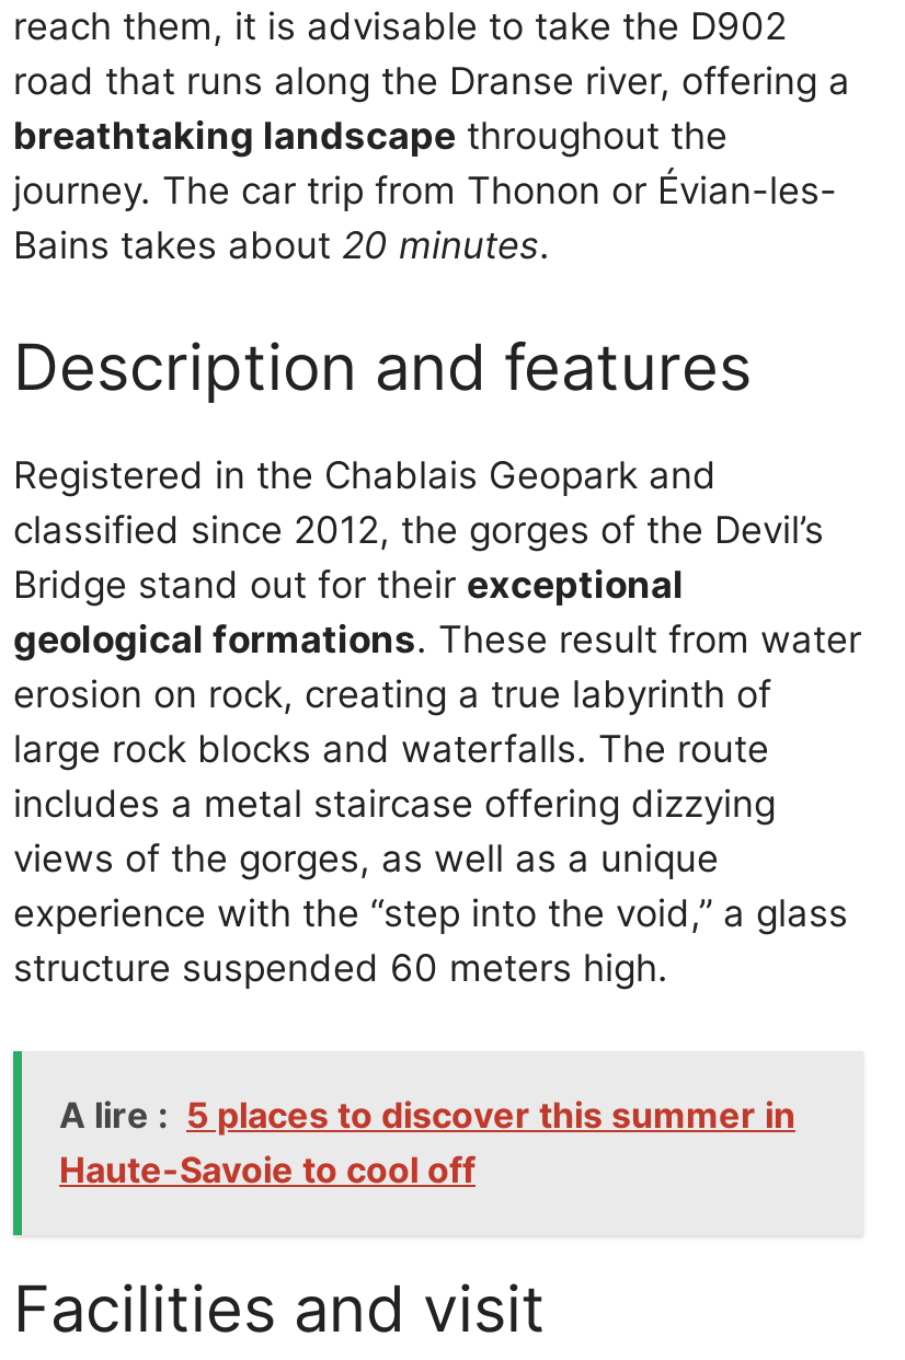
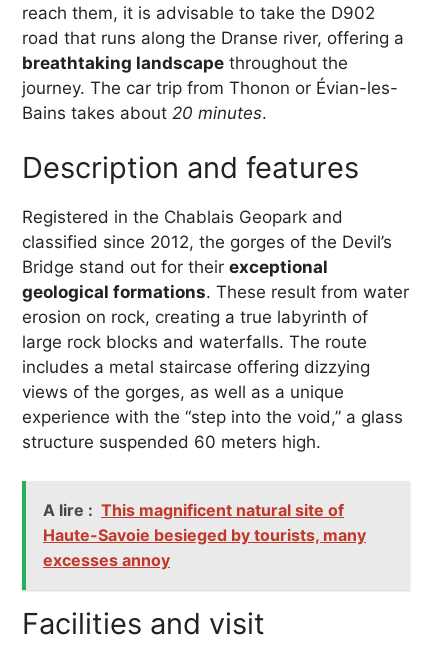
- A lire : 5 places to discover this summer in
- Haute-Savoie to cool off
+ A lire : This magnificent natural site of
+ Haute-Savoie besieged by tourists, many
+ excesses annoy
